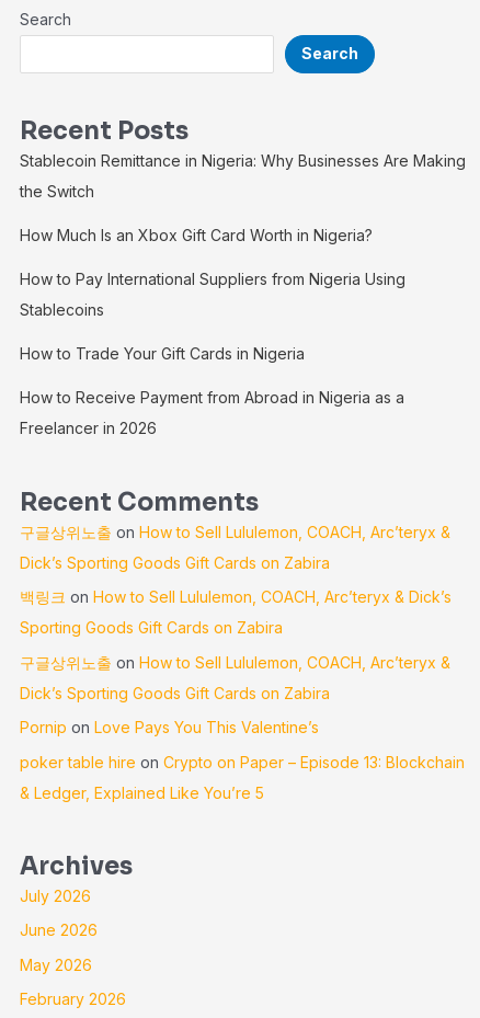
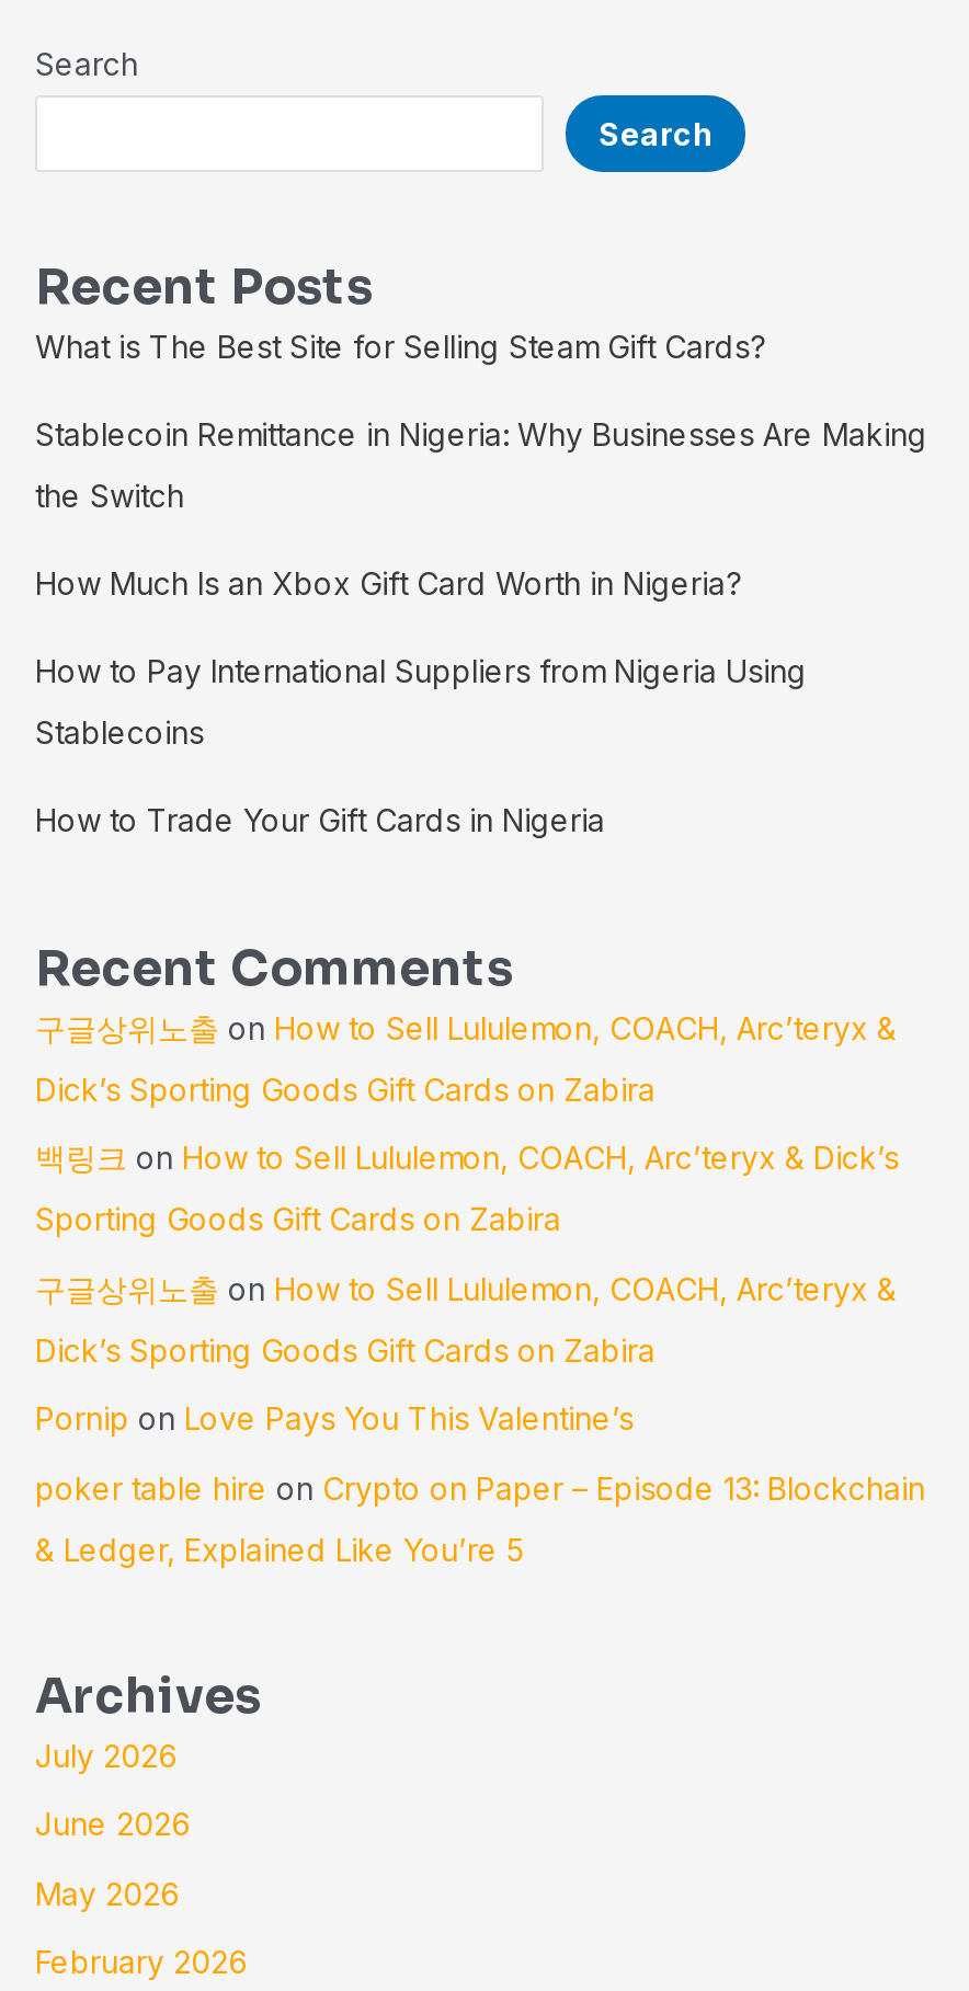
+ What is The Best Site for Selling Steam Gift Cards?

moved down: Stablecoin Remittance in Nigeria: Why Businesses Are Making | the Switch | How Much Is an Xbox Gift Card Worth in Nigeria? | How to Pay International Suppliers from Nigeria Using | Stablecoins | How to Trade Your Gift Cards in Nigeria

- How to Receive Payment from Abroad in Nigeria as a
- Freelancer in 2026
